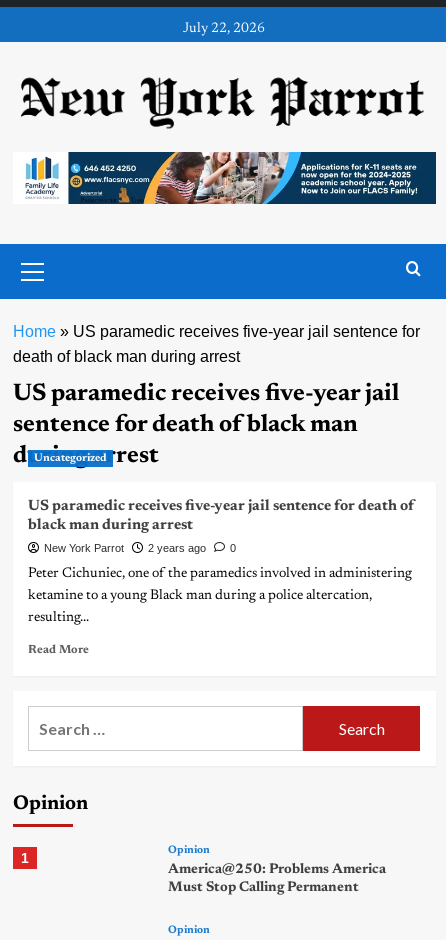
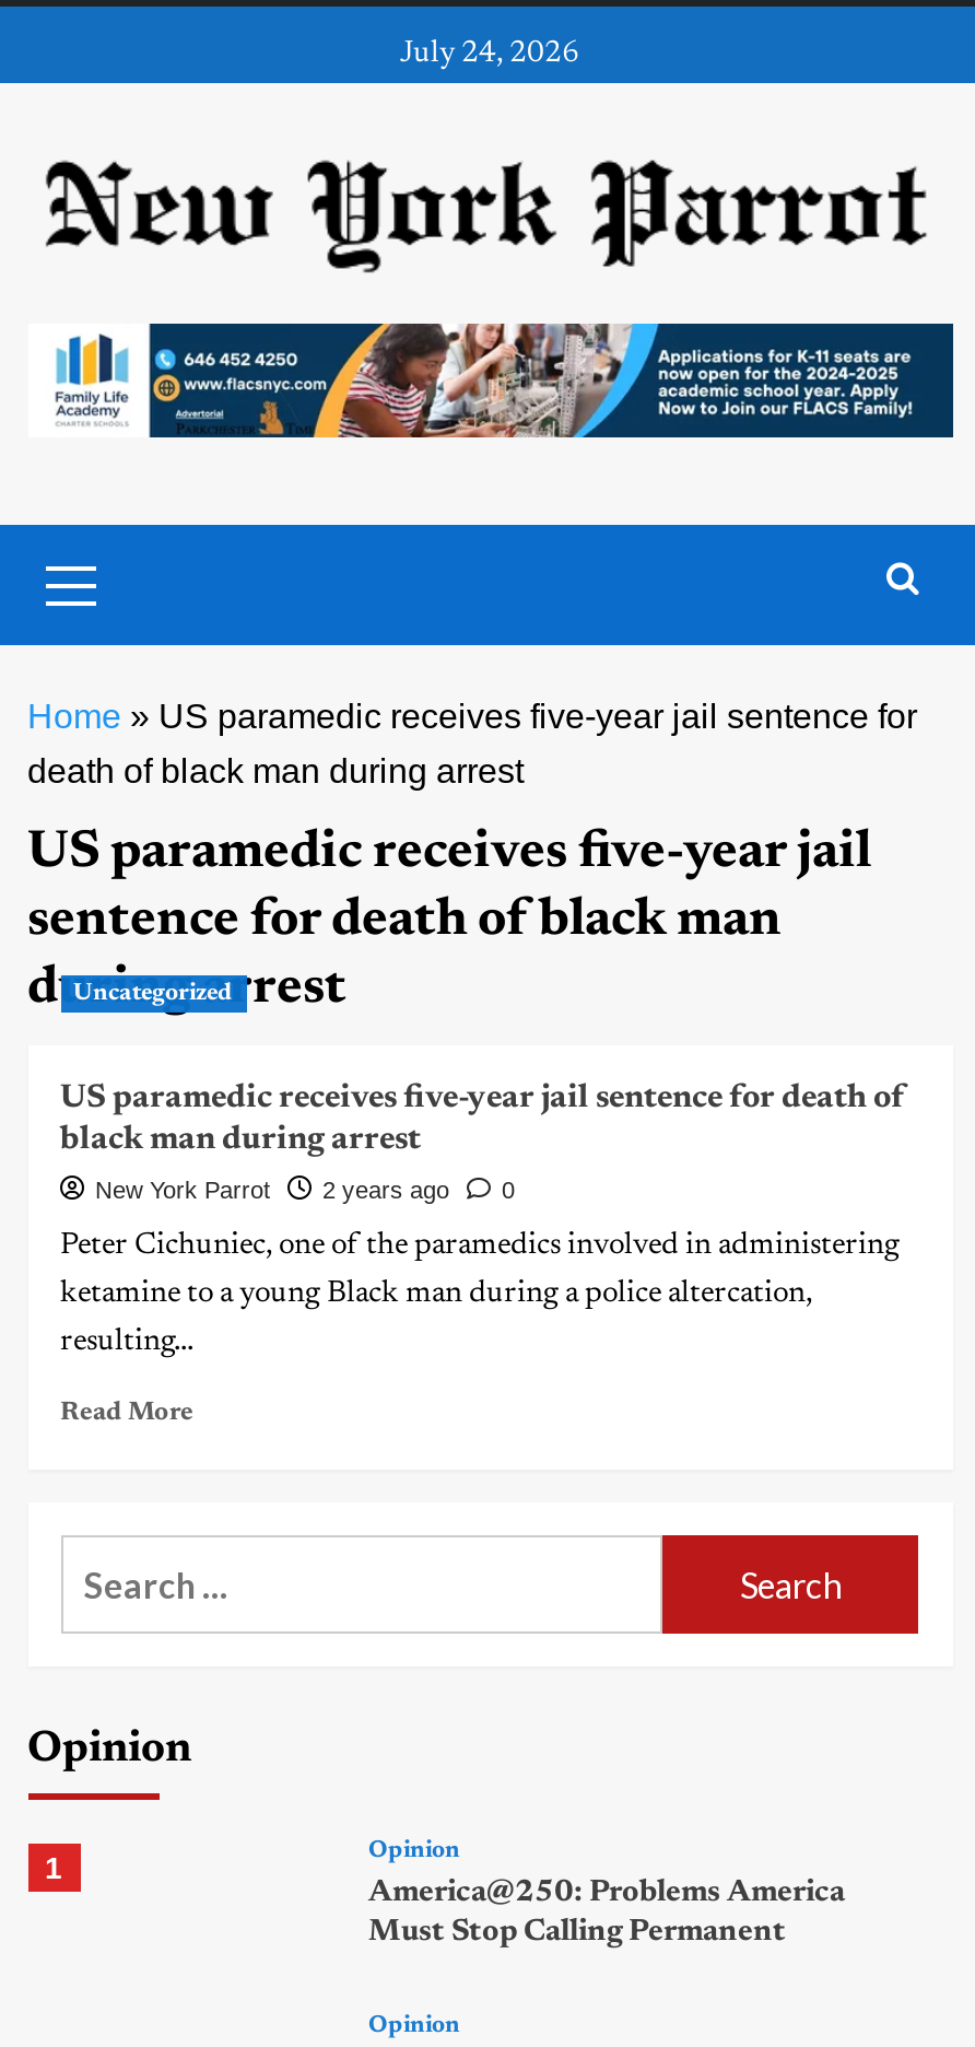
- July 22, 2026
+ July 24, 2026
